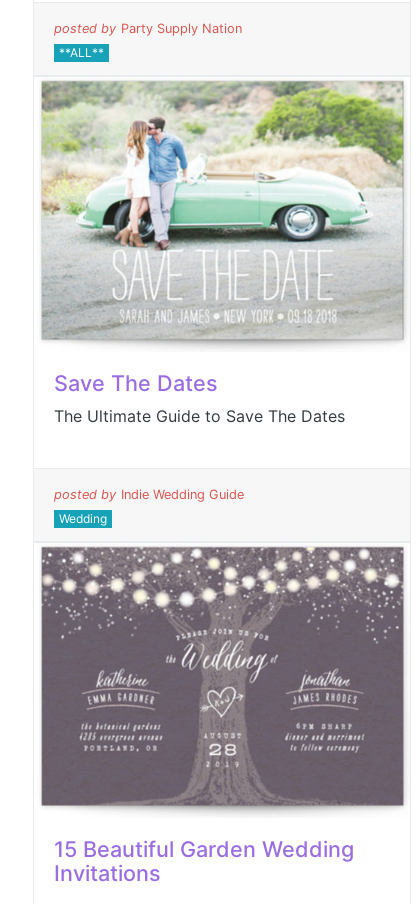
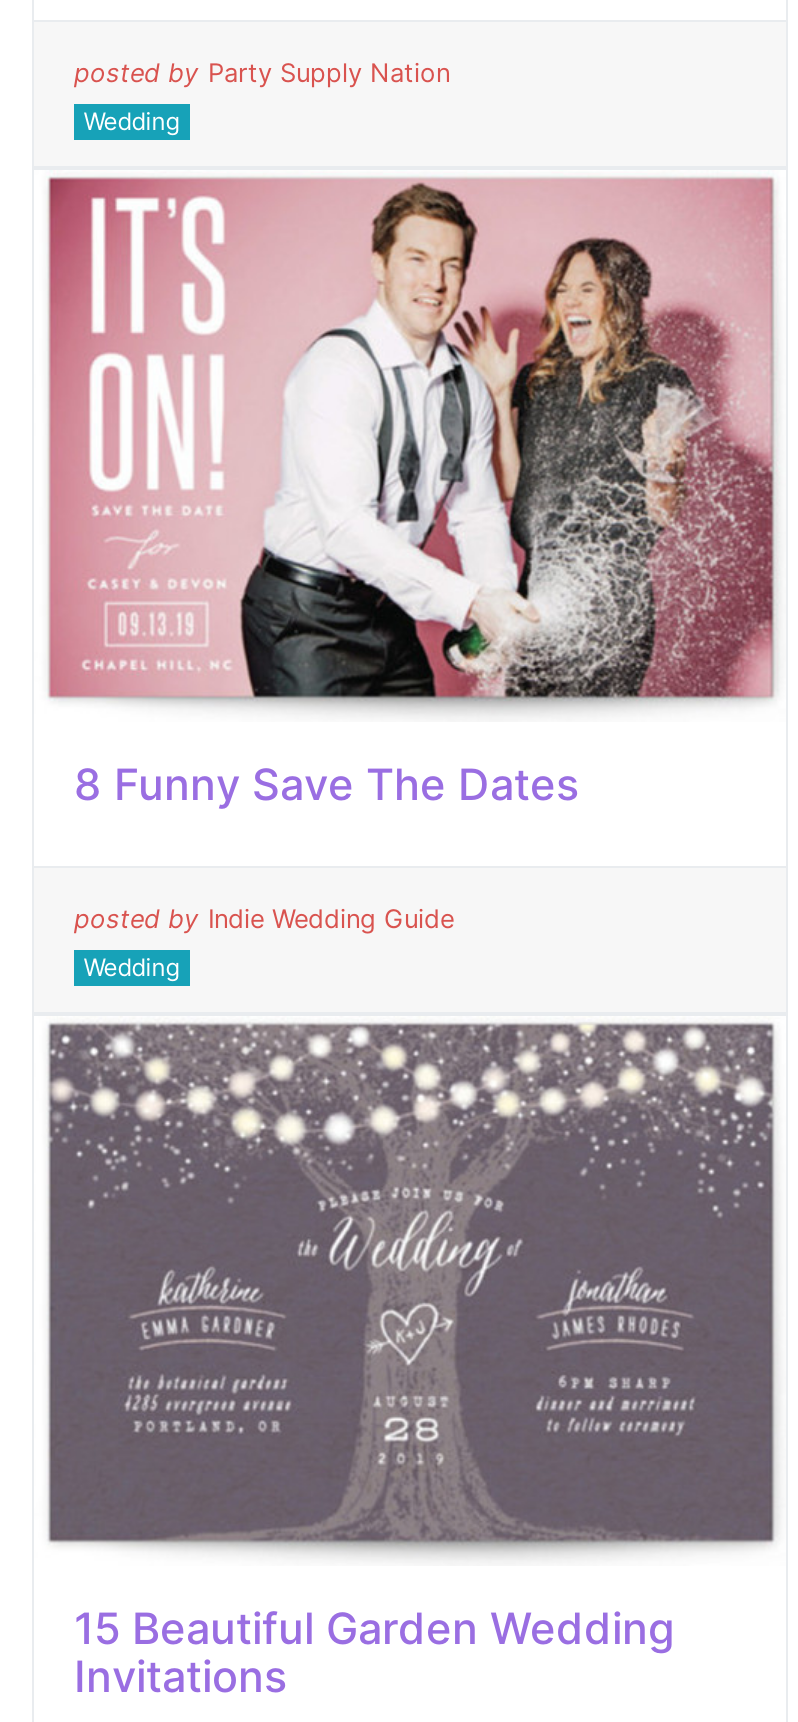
- **ALL**
+ Wedding

- [image]
- Save The Dates
- The Ultimate Guide to Save The Dates
+ [image]
+ 8 Funny Save The Dates
